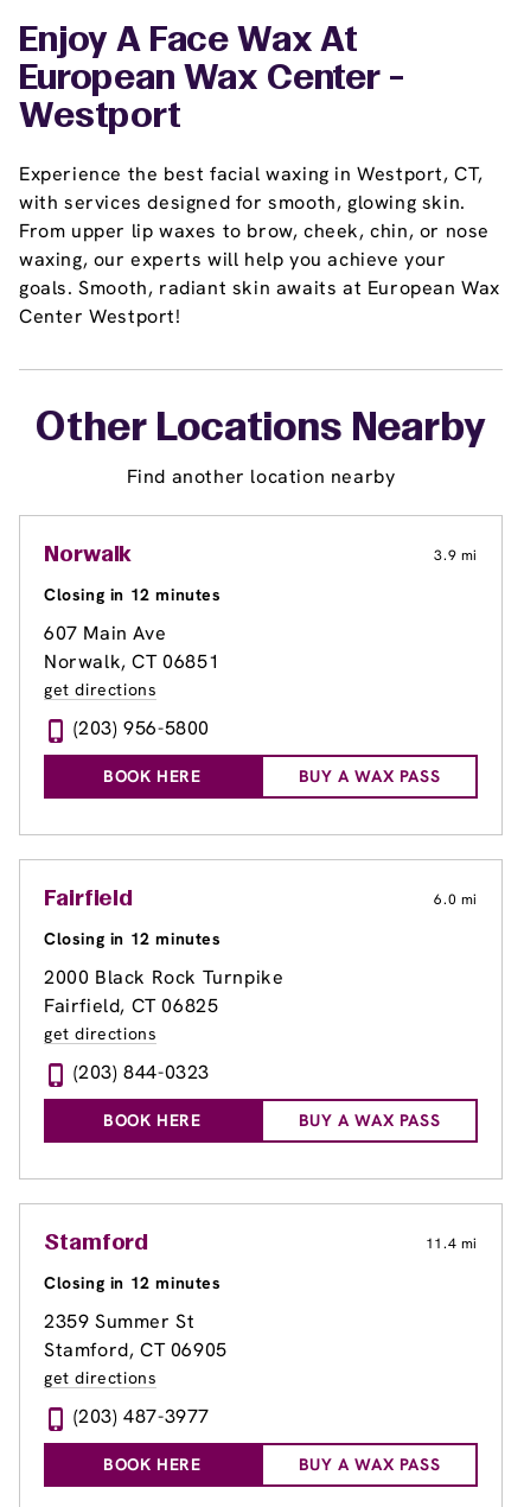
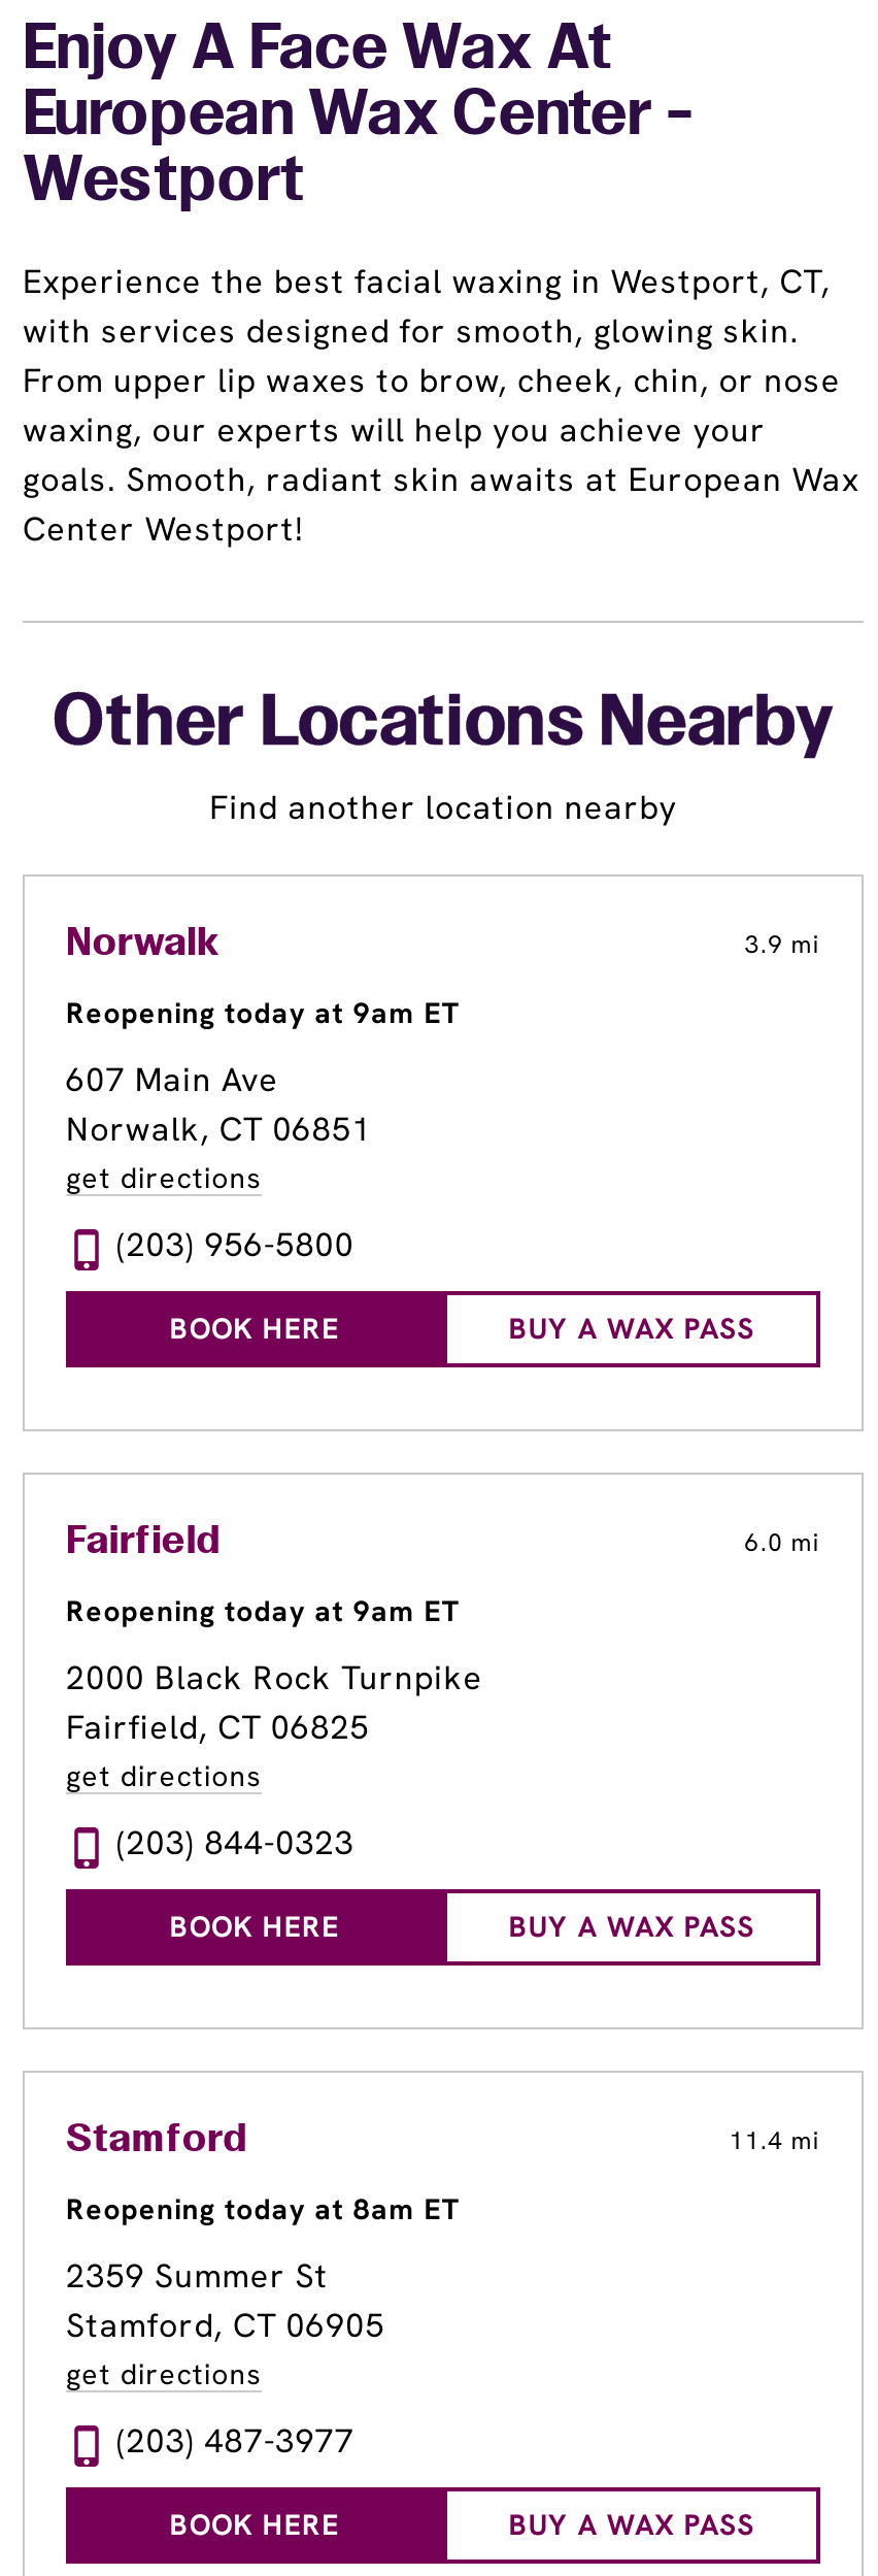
- Closing in 12 minutes
+ Reopening today at 9am ET

- Closing in 12 minutes
+ Reopening today at 9am ET

- Closing in 12 minutes
+ Reopening today at 8am ET
